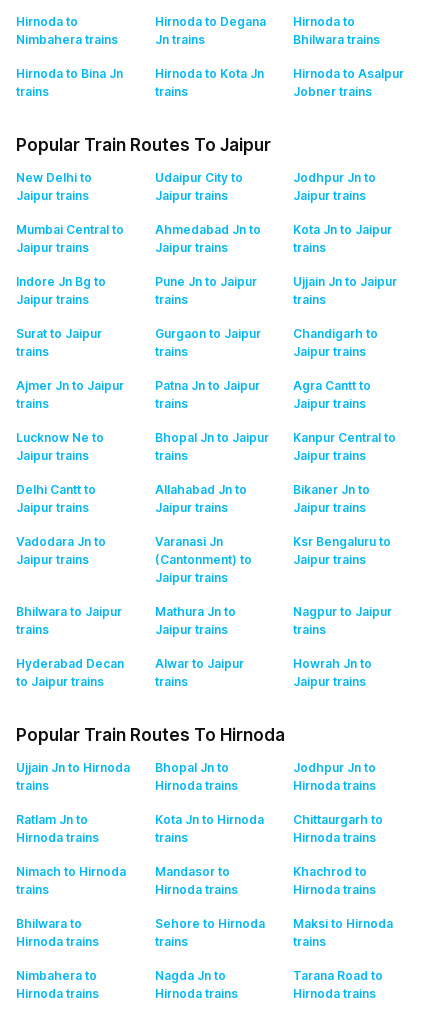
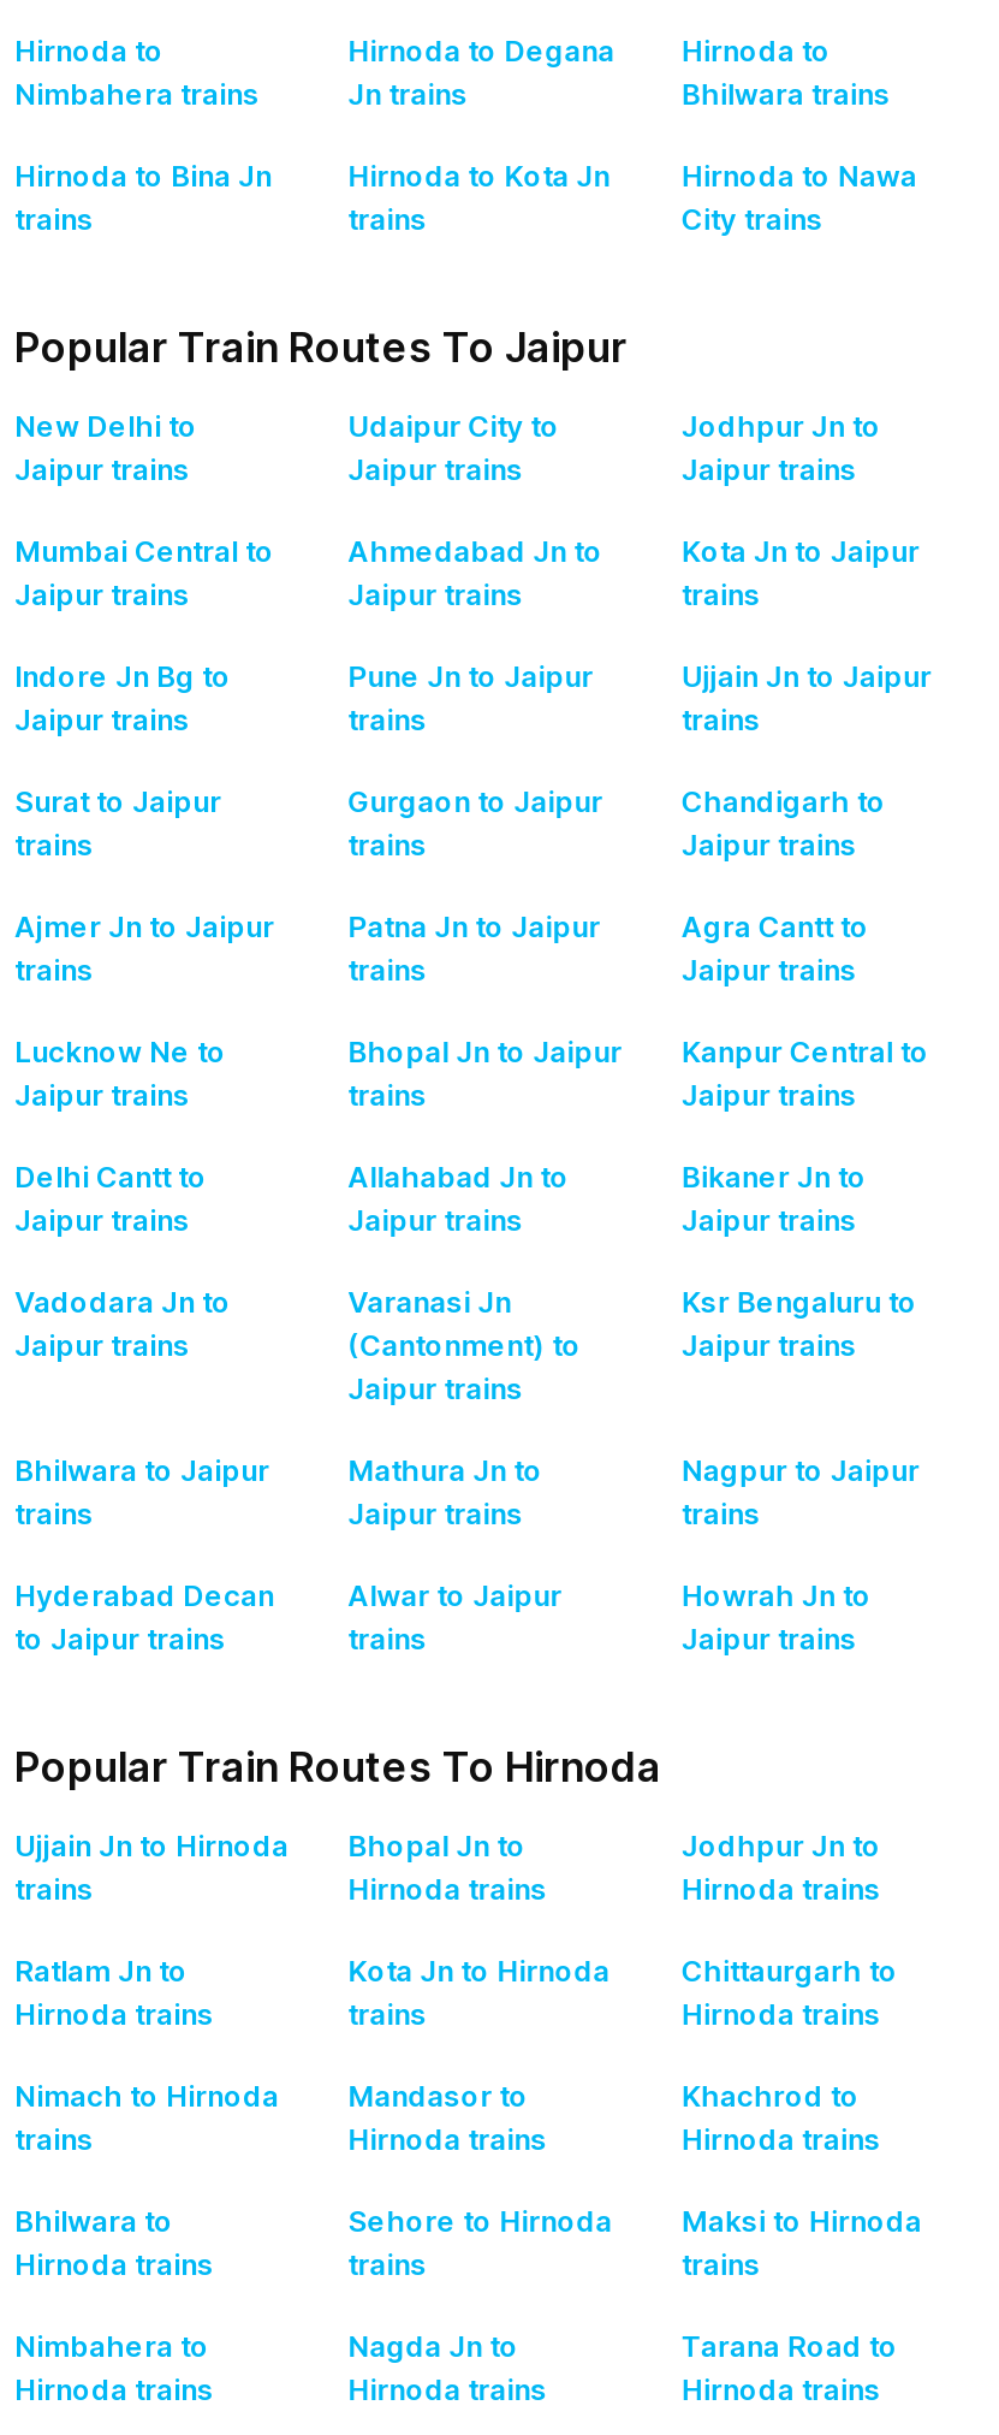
- Hirnoda to Asalpur
+ Hirnoda to Nawa

- Jobner trains
+ City trains
